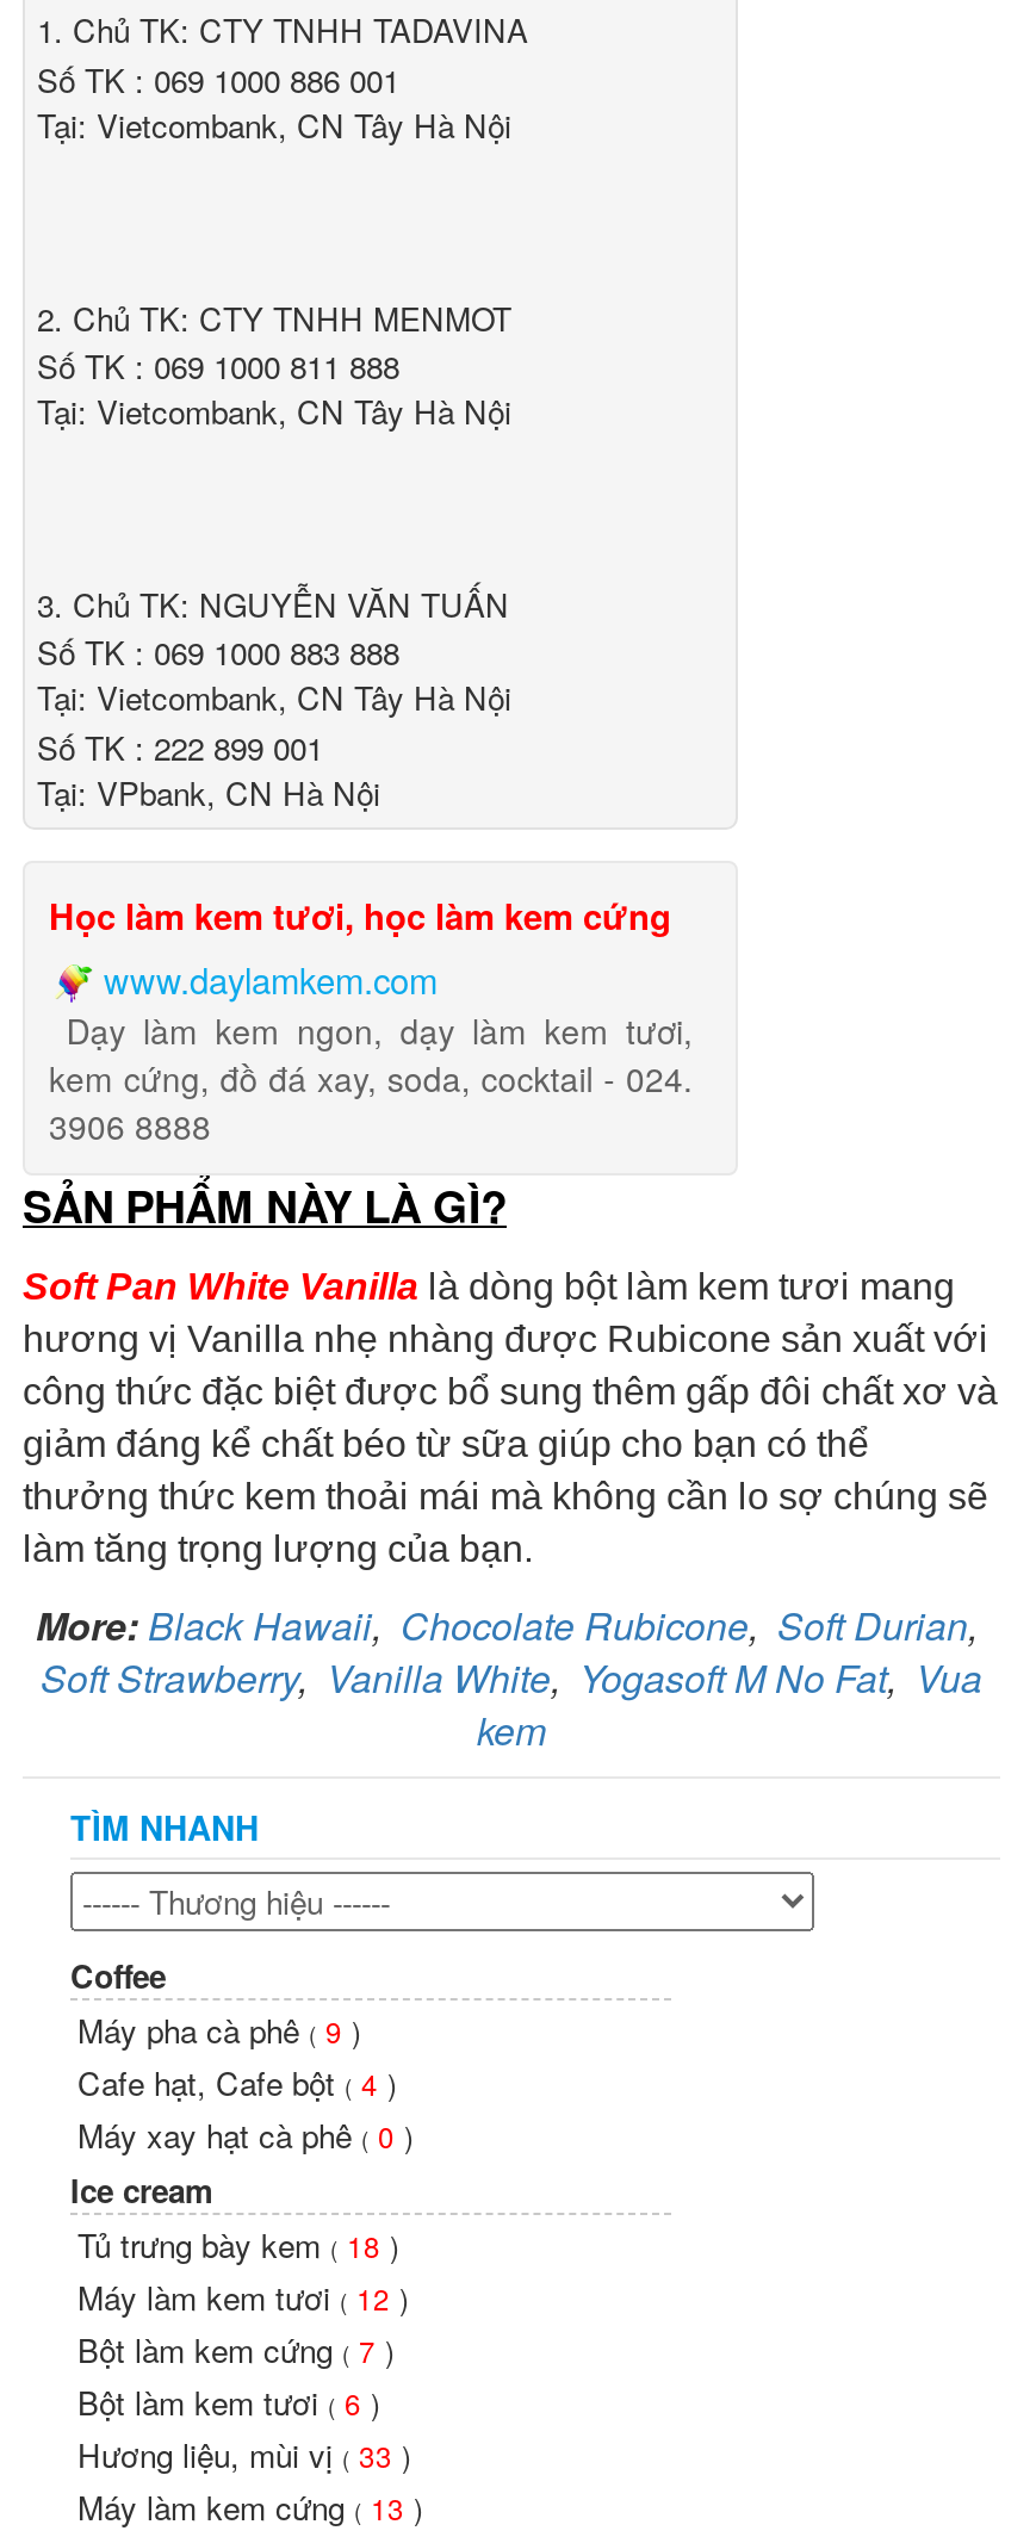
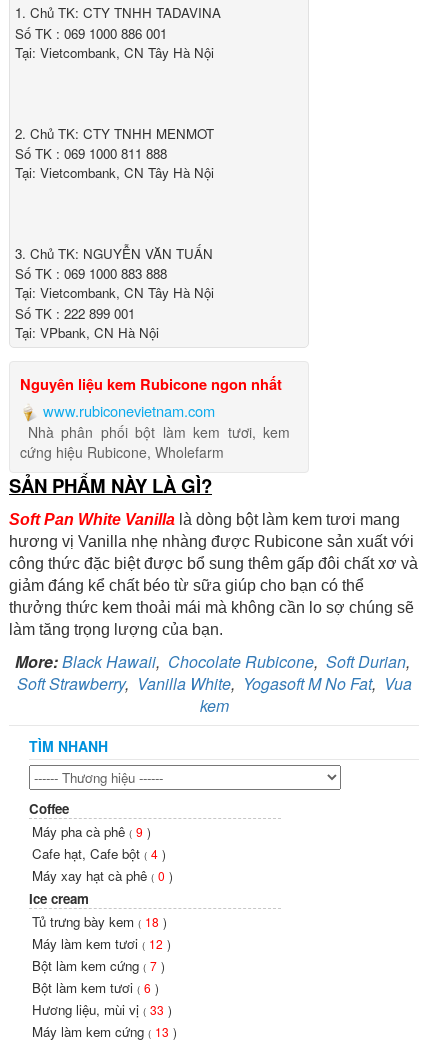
- Học làm kem tươi, học làm kem cứng
- www.daylamkem.com
- Dạy làm kem ngon, dạy làm kem tươi,
- kem cứng, đồ đá xay, soda, cocktail - 024.
- 3906 8888
+ Nguyên liệu kem Rubicone ngon nhất
+ www.rubiconevietnam.com
+ Nhà phân phối bột làm kem tươi, kem
+ cứng hiệu Rubicone, Wholefarm
